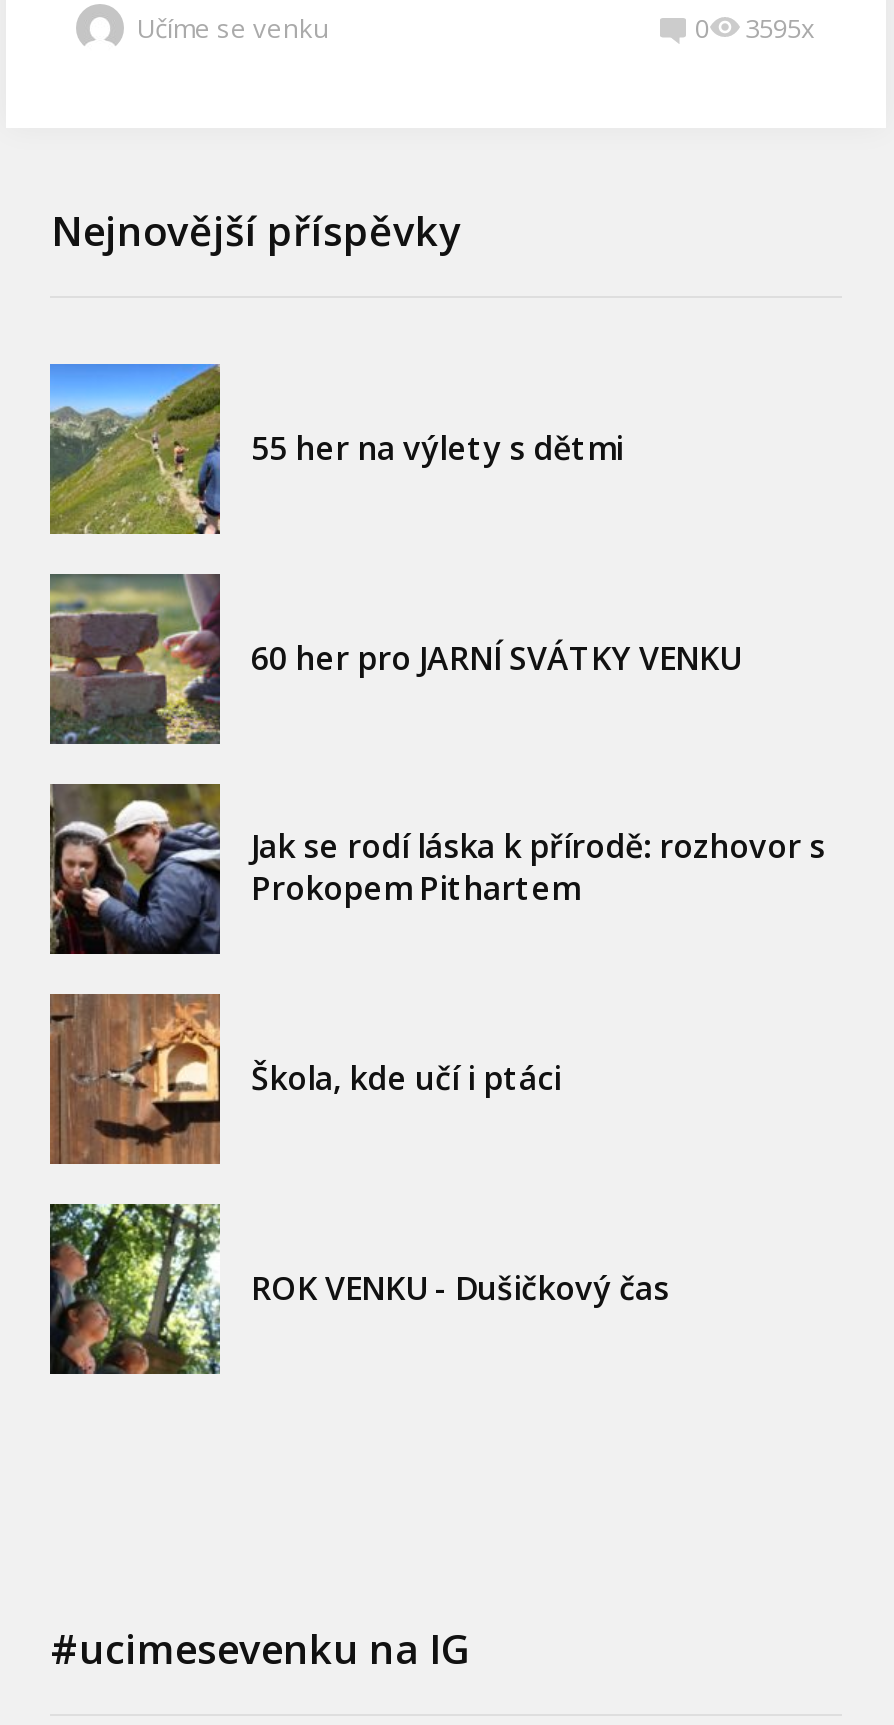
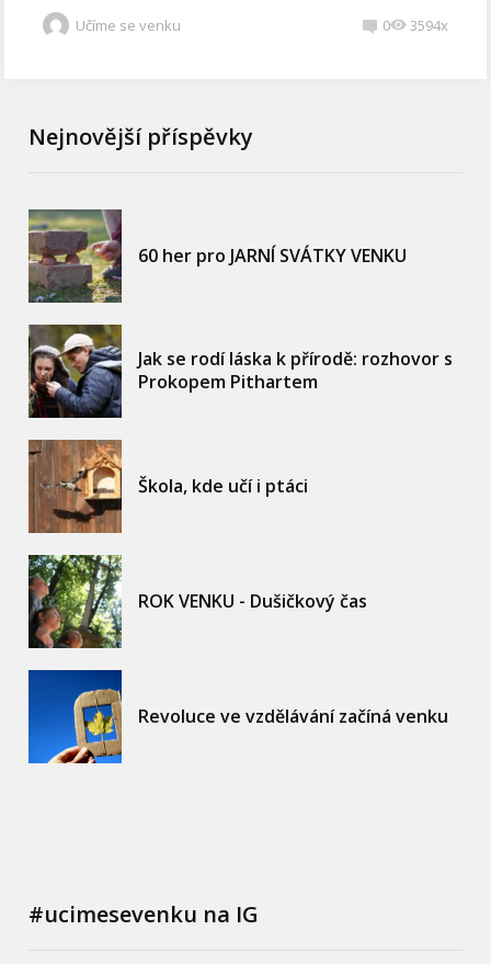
- 3595x
+ 3594x

- [image]
- 55 her na výlety s dětmi

moved up: [image] | 60 her pro JARNÍ SVÁTKY VENKU | Jak se rodí láska k přírodě: rozhovor s | Prokopem Pithartem | Škola, kde učí i ptáci | ROK VENKU - Dušičkový čas

+ [image]
+ Revoluce ve vzdělávání začíná venku
